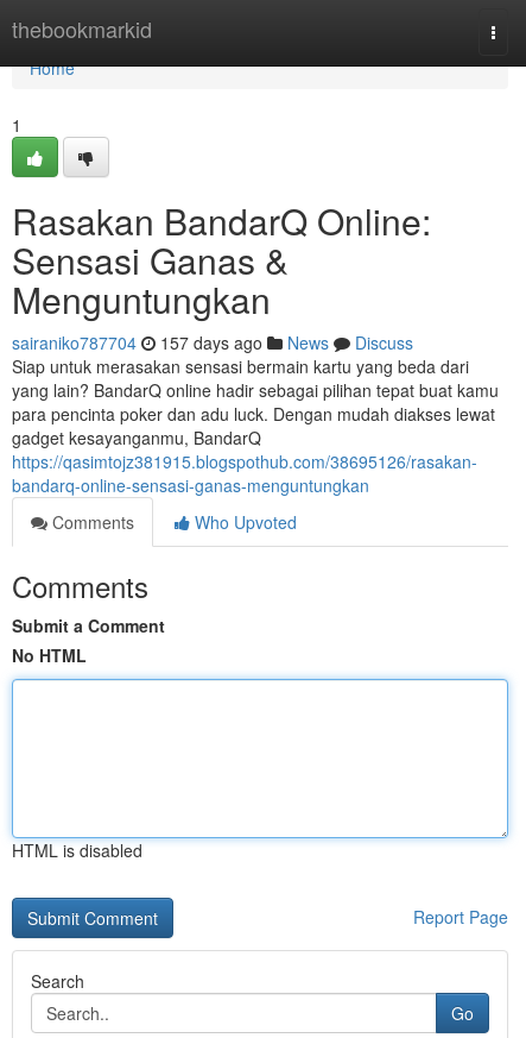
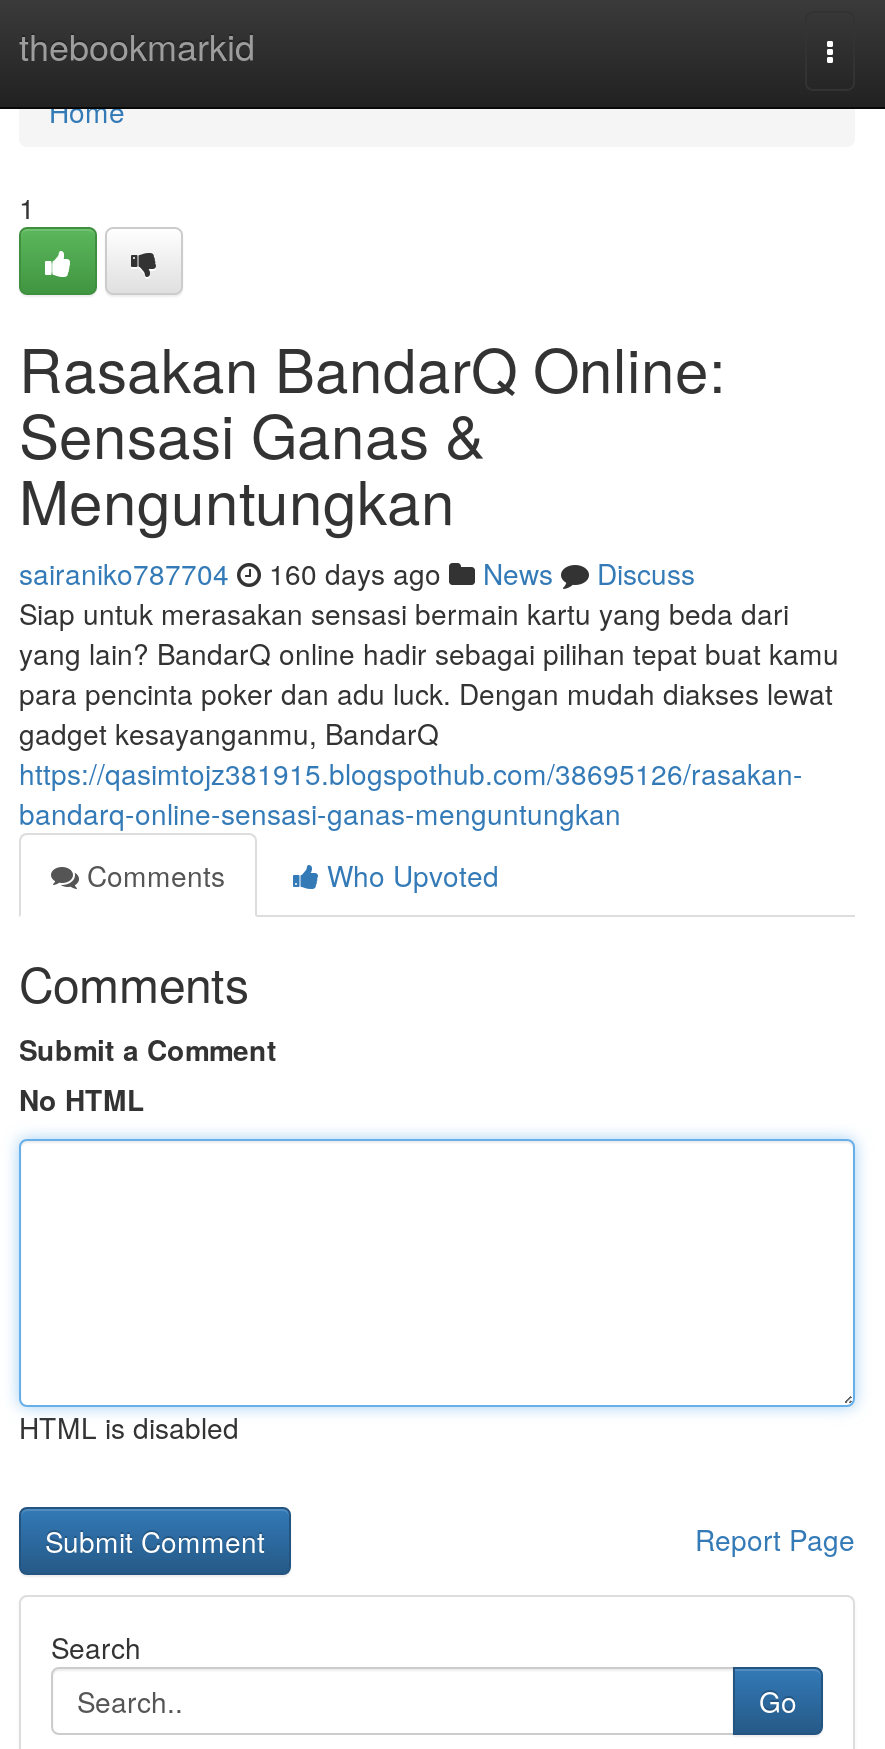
- sairaniko787704 157 days ago News Discuss
+ sairaniko787704 160 days ago News Discuss
